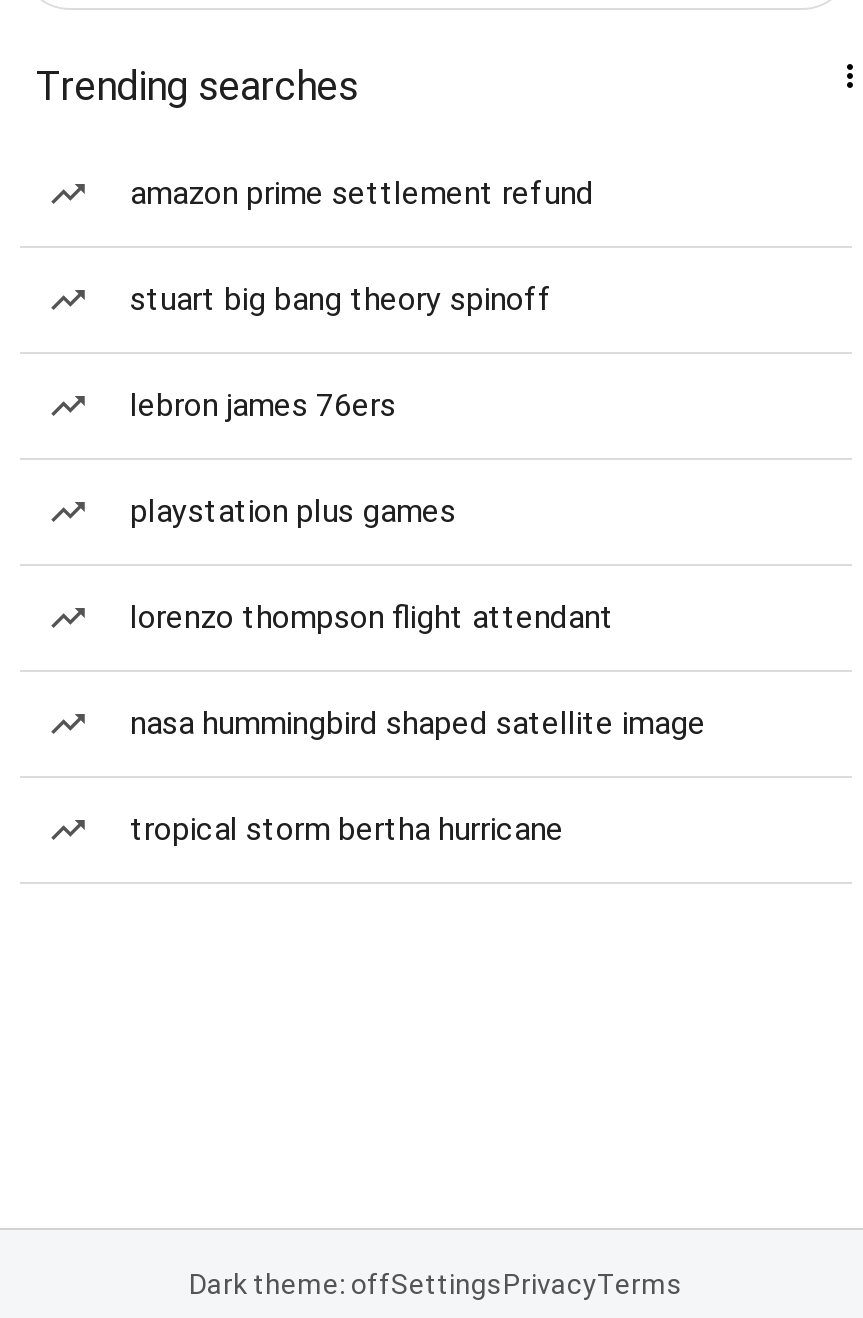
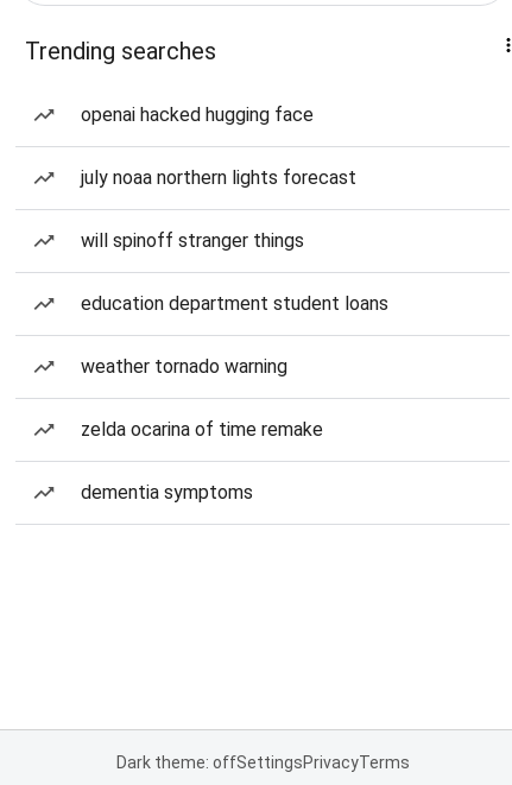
- amazon prime settlement refund
+ openai hacked hugging face

- stuart big bang theory spinoff
+ july noaa northern lights forecast

- lebron james 76ers
+ will spinoff stranger things

- playstation plus games
+ education department student loans

- lorenzo thompson flight attendant
+ weather tornado warning

- nasa hummingbird shaped satellite image
+ zelda ocarina of time remake

- tropical storm bertha hurricane
+ dementia symptoms
